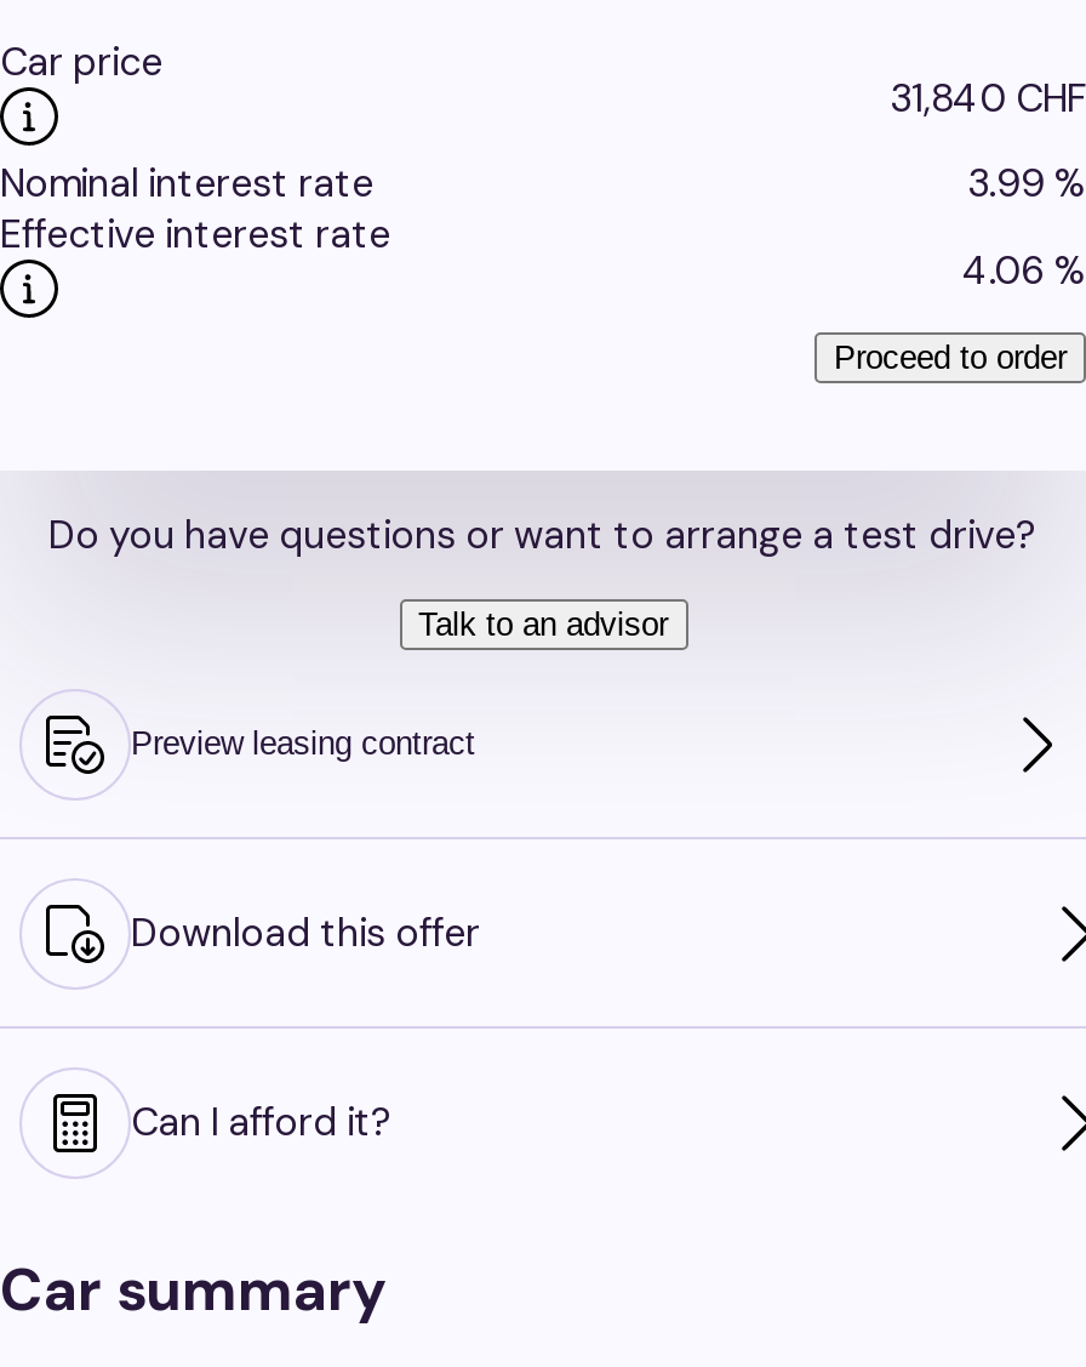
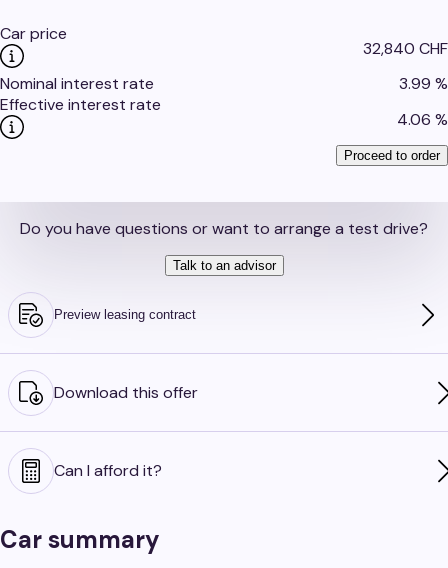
- 31,840 CHF
+ 32,840 CHF
